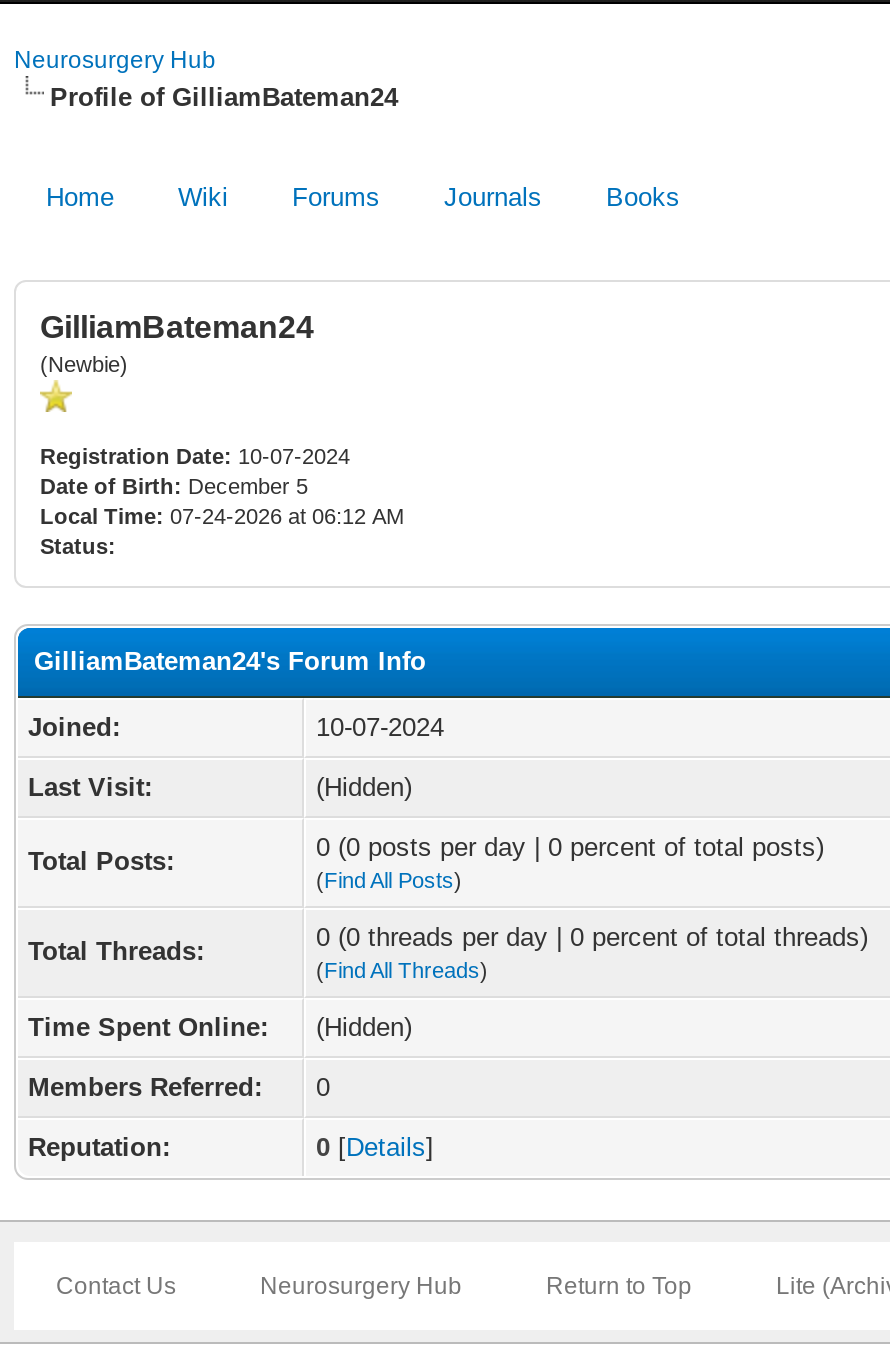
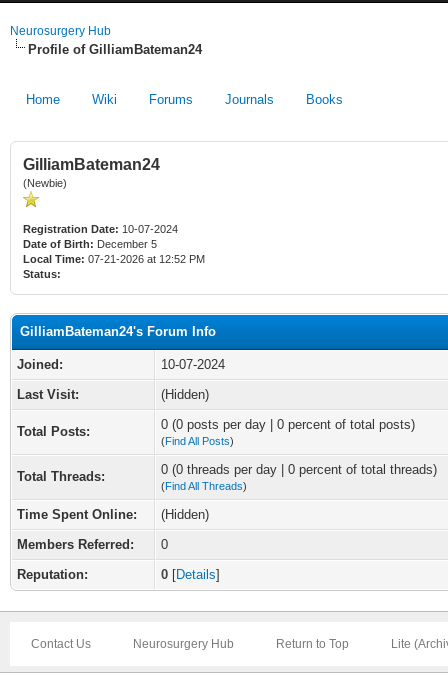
- Local Time: 07-24-2026 at 06:12 AM
+ Local Time: 07-21-2026 at 12:52 PM
